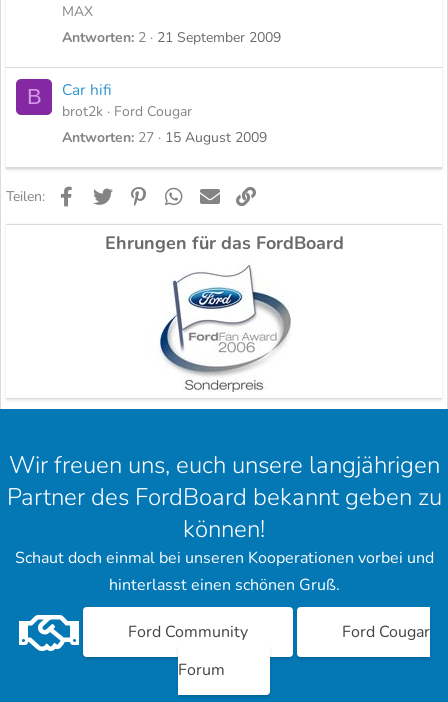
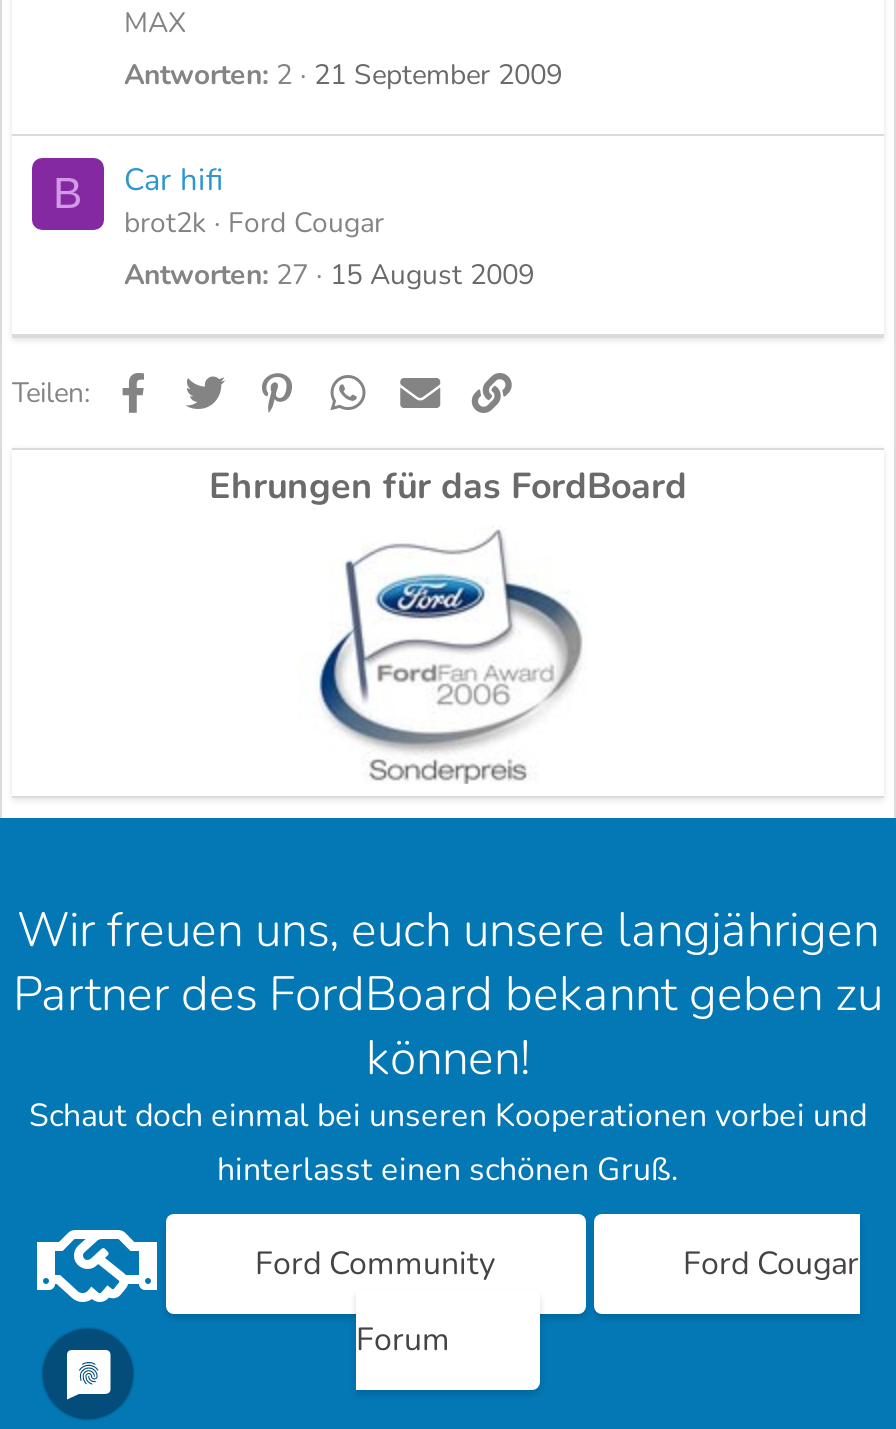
+ [image]
